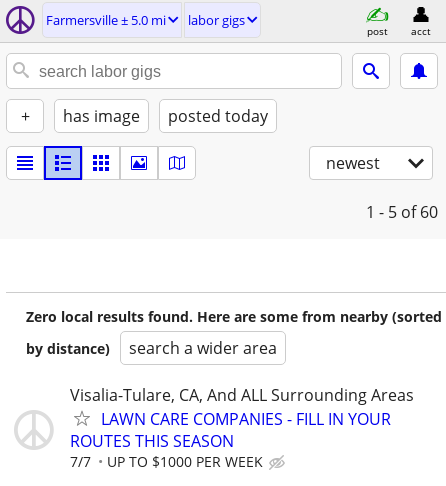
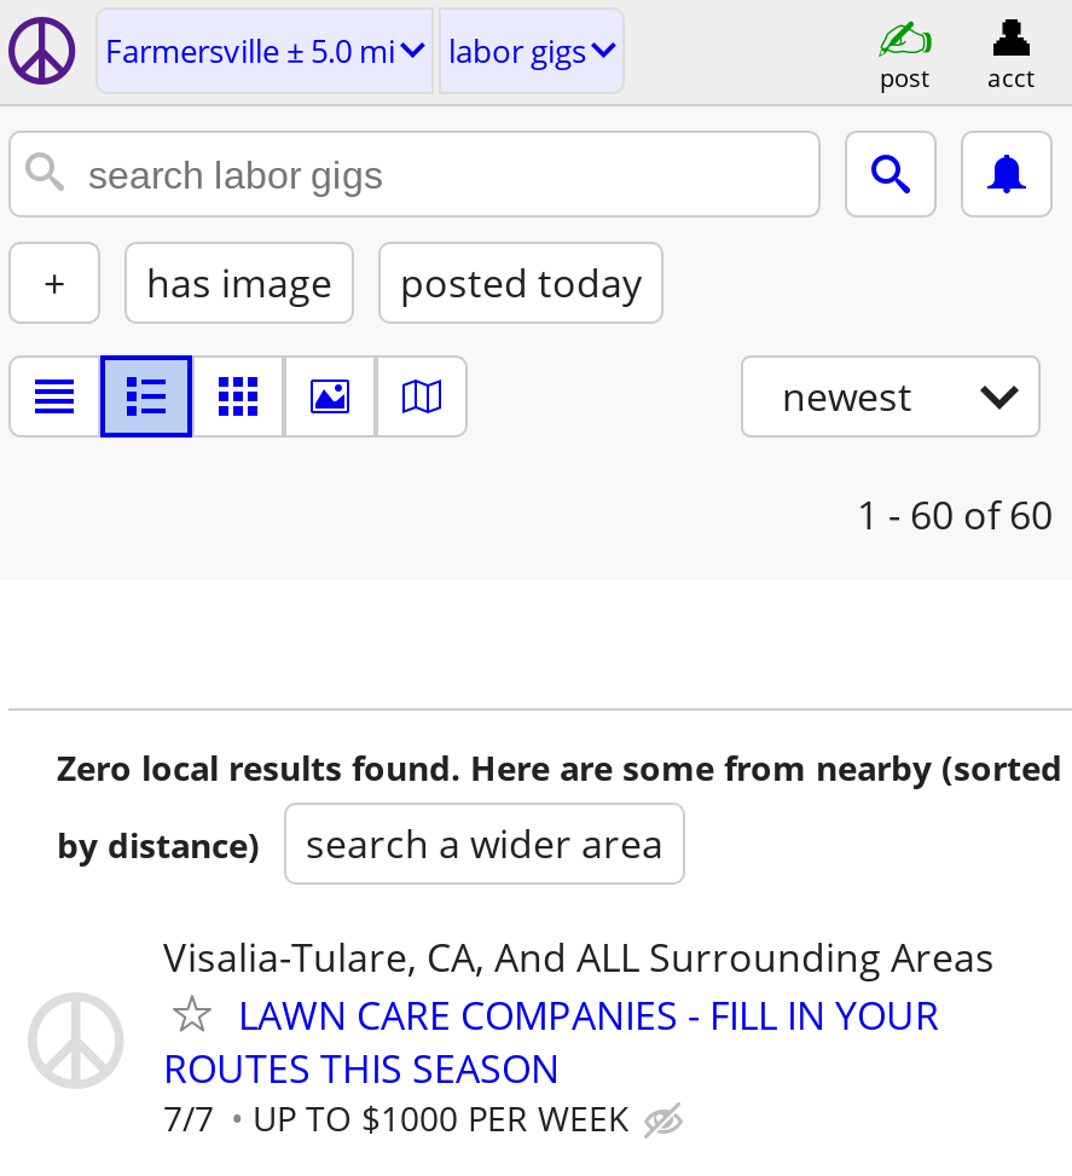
- 1 - 5 of 60
+ 1 - 60 of 60
